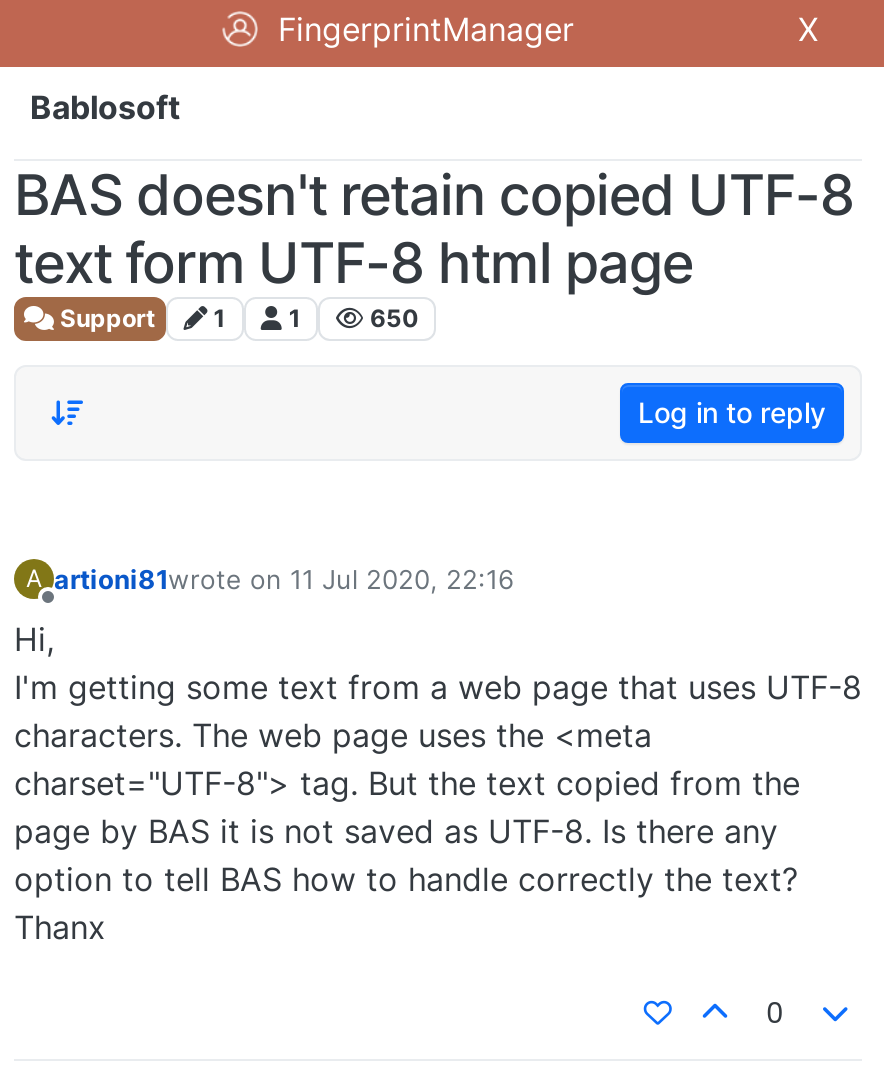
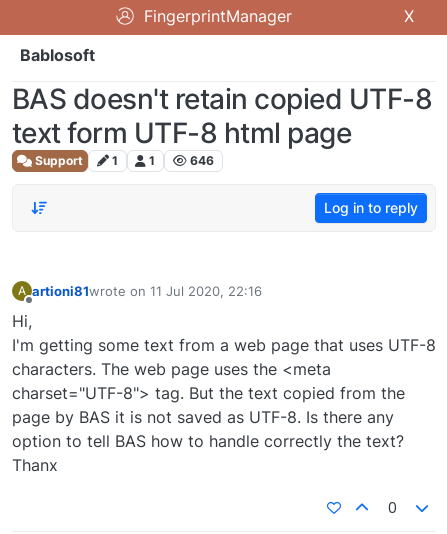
- 650
+ 646
